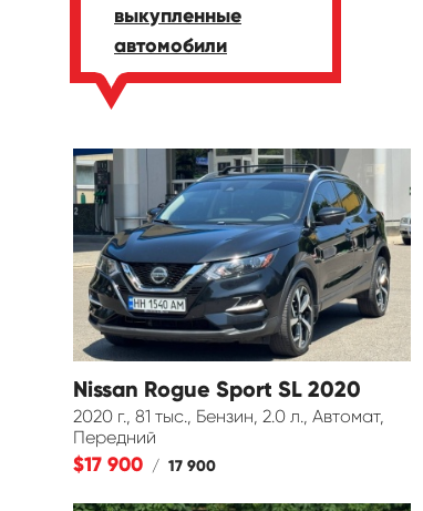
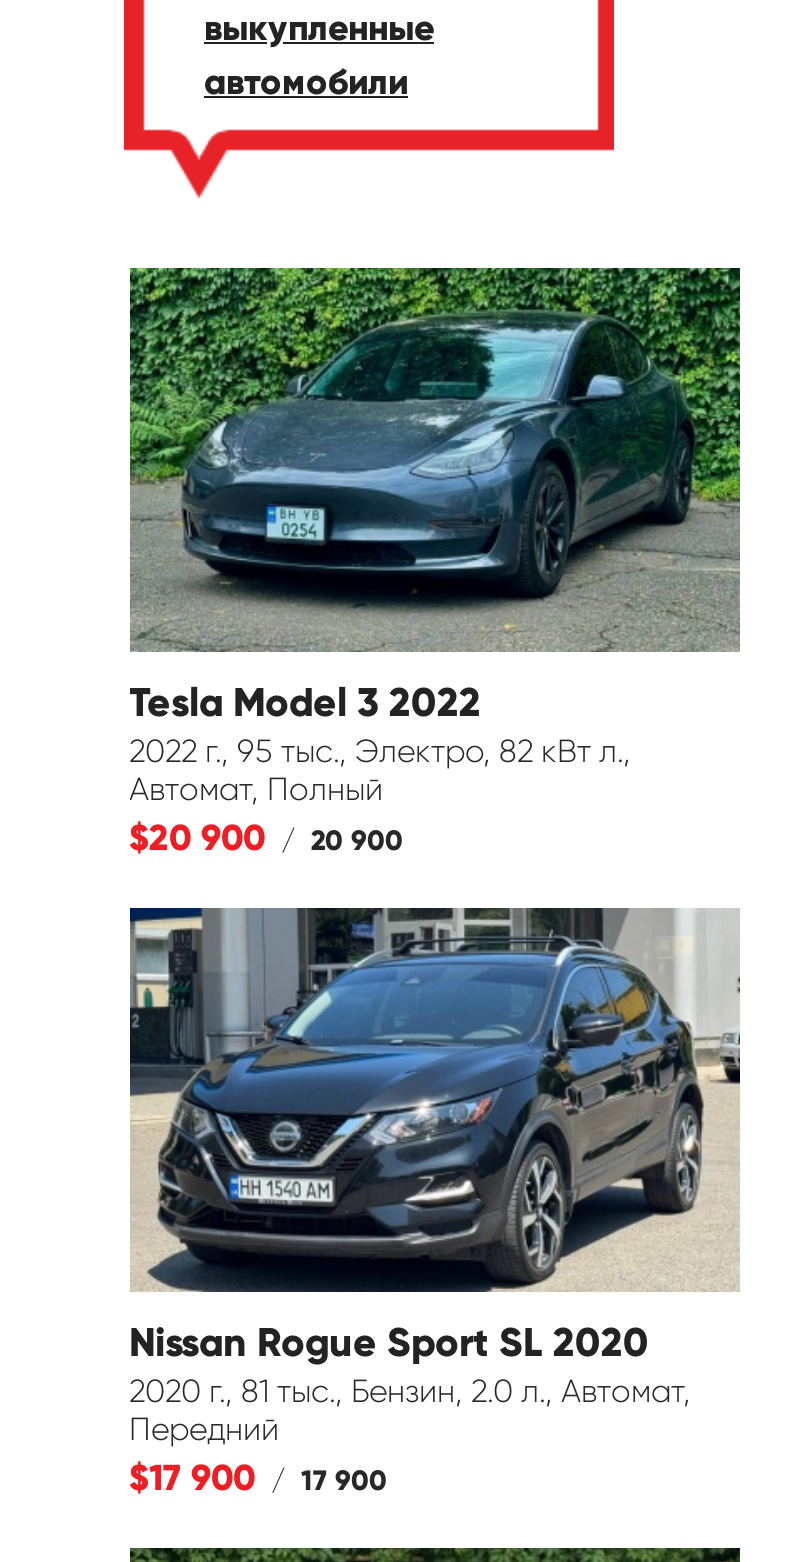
+ [image]
+ Tesla Model 3 2022
+ 2022 г., 95 тыс., Электро, 82 кВт л.,
+ Автомат, Полный
+ $20 900 / 20 900
